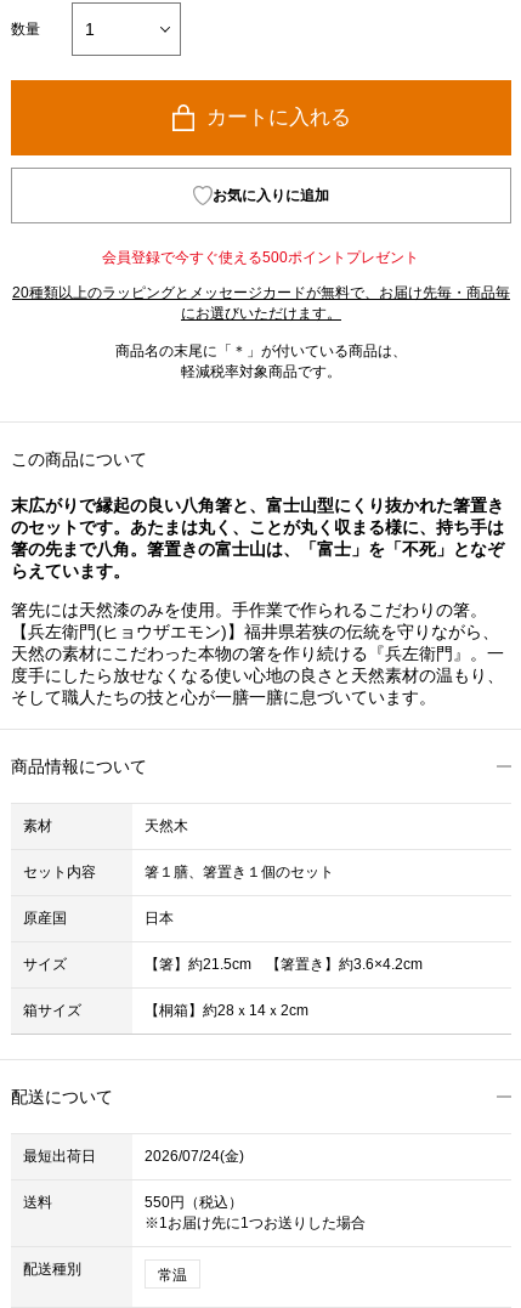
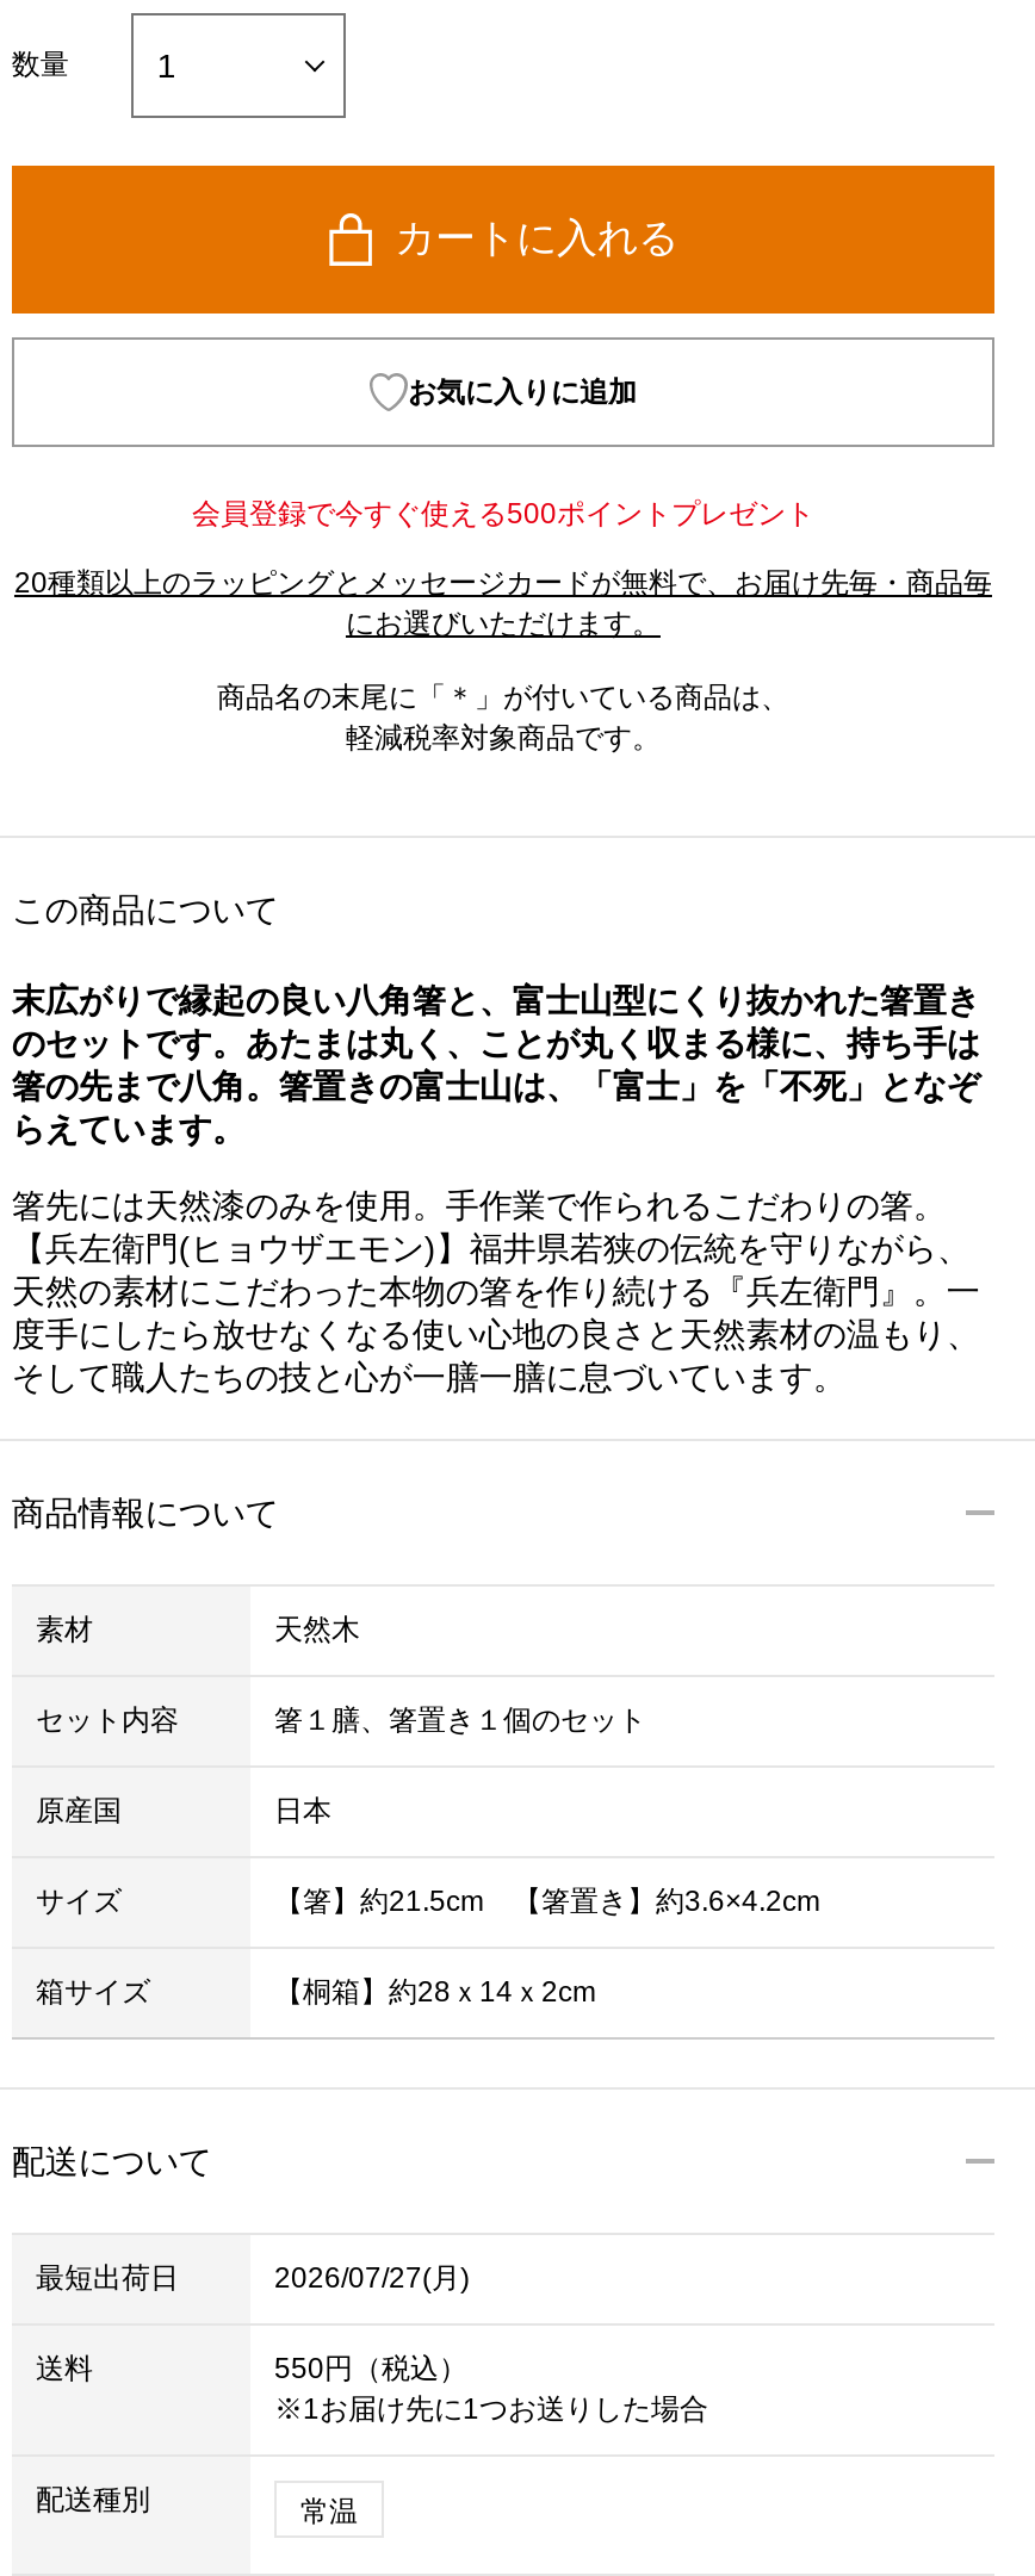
- 2026/07/24(金)
+ 2026/07/27(月)
